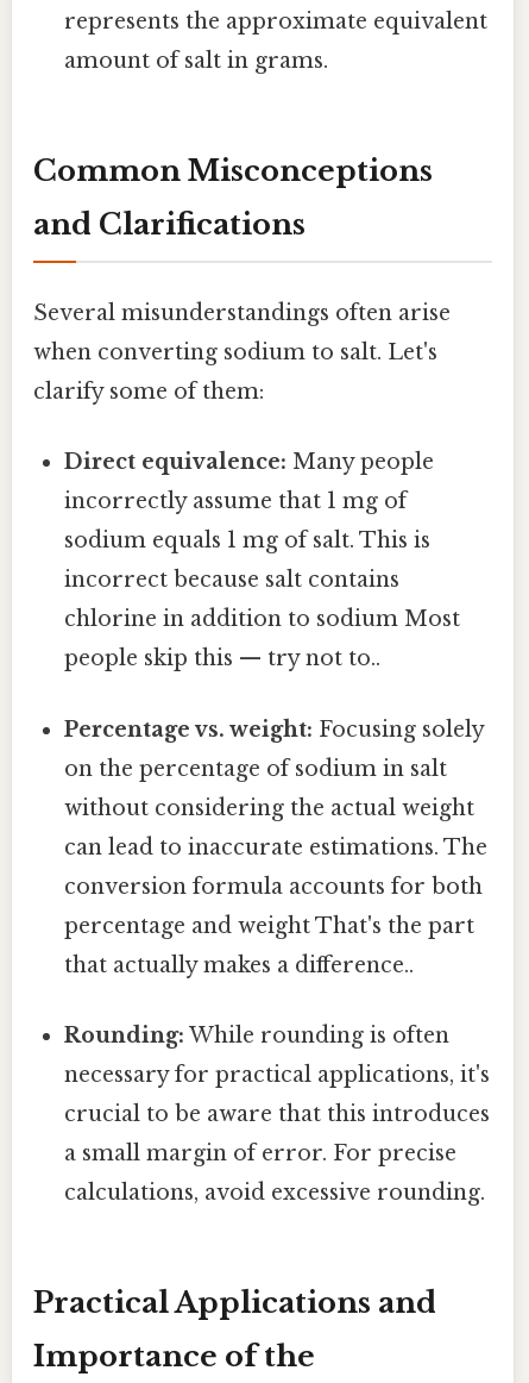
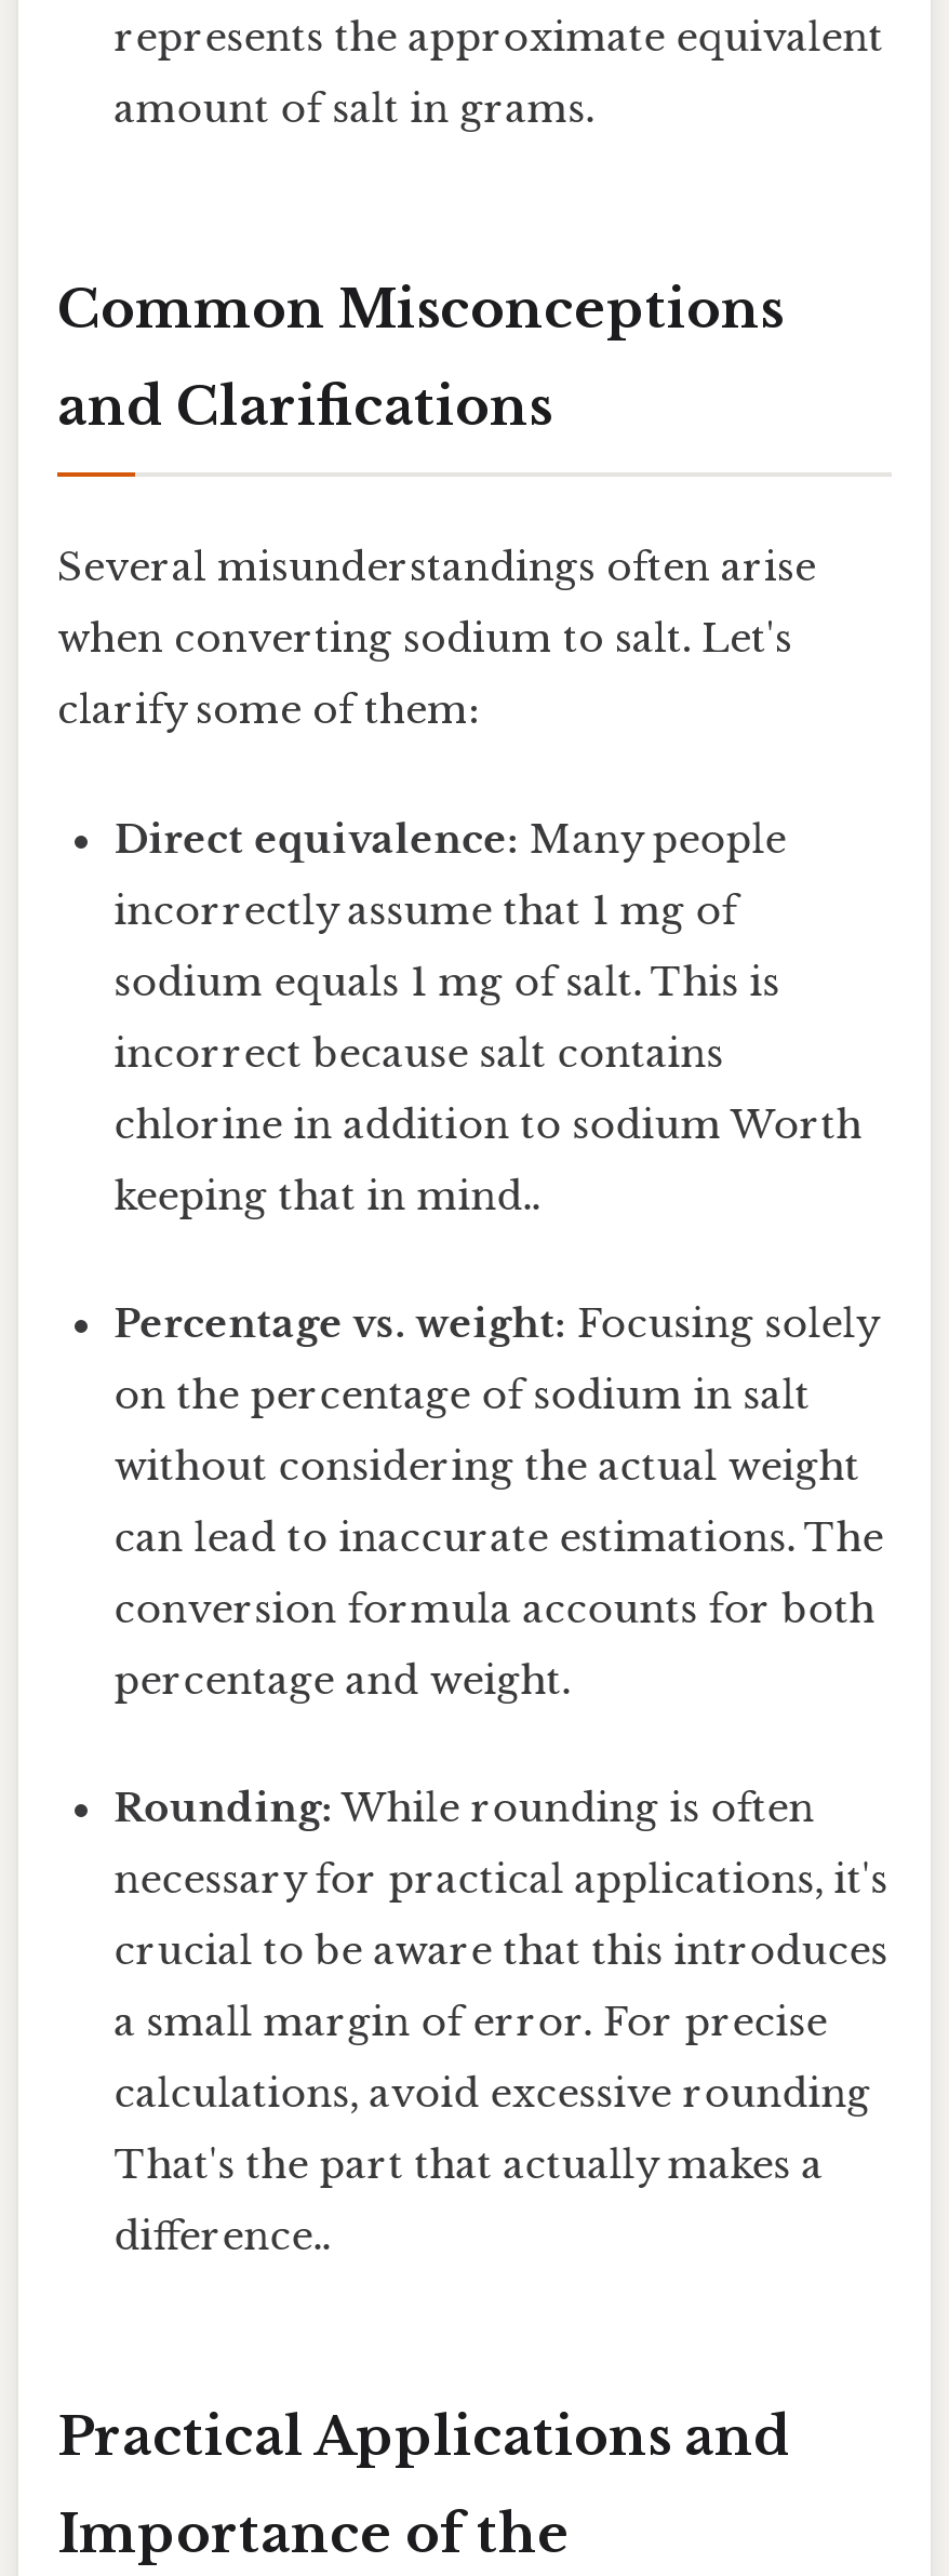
- chlorine in addition to sodium Most
+ chlorine in addition to sodium Worth

- people skip this — try not to..
+ keeping that in mind..

- percentage and weight That's the part
- that actually makes a difference..
+ percentage and weight.

moved up: Rounding: While rounding is often | necessary for practical applications, it's | crucial to be aware that this introduces | a small margin of error. For precise

- calculations, avoid excessive rounding.
+ calculations, avoid excessive rounding
+ That's the part that actually makes a
+ difference..
